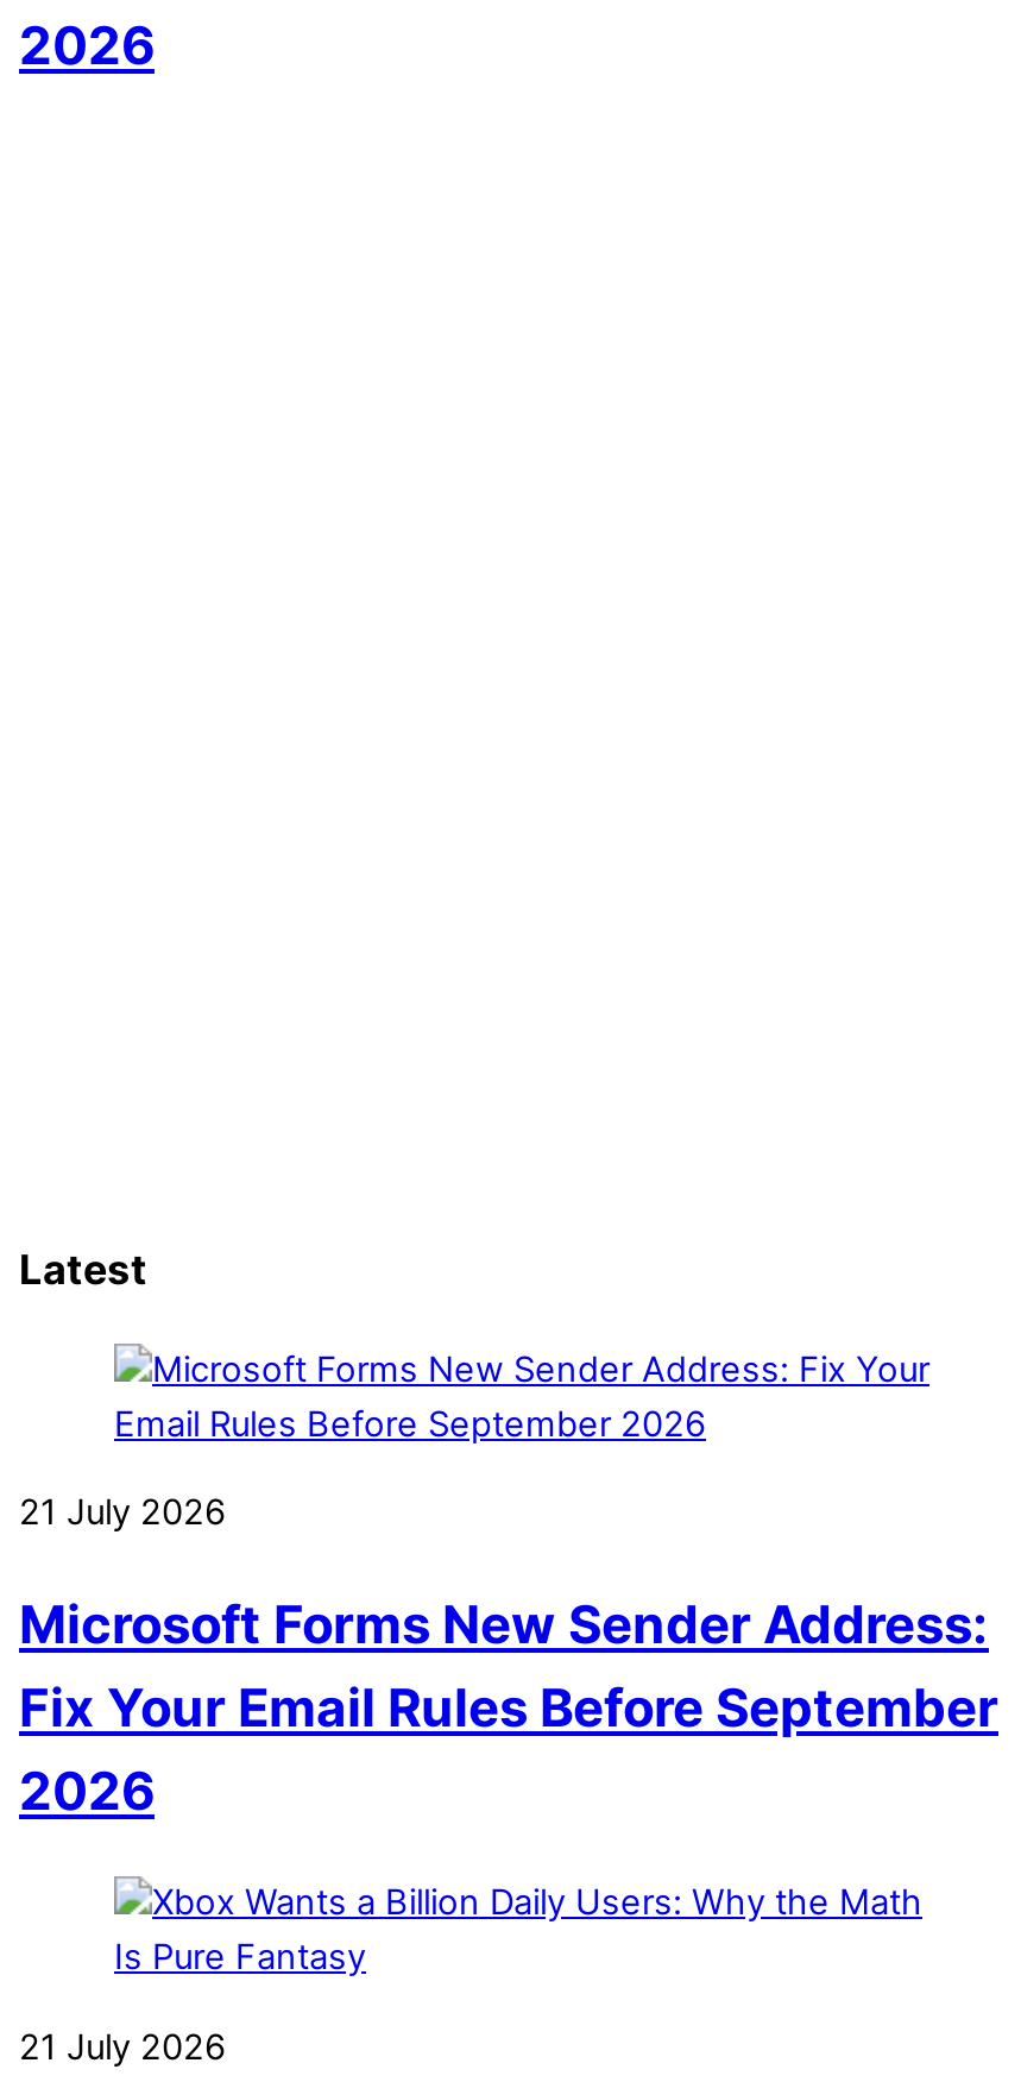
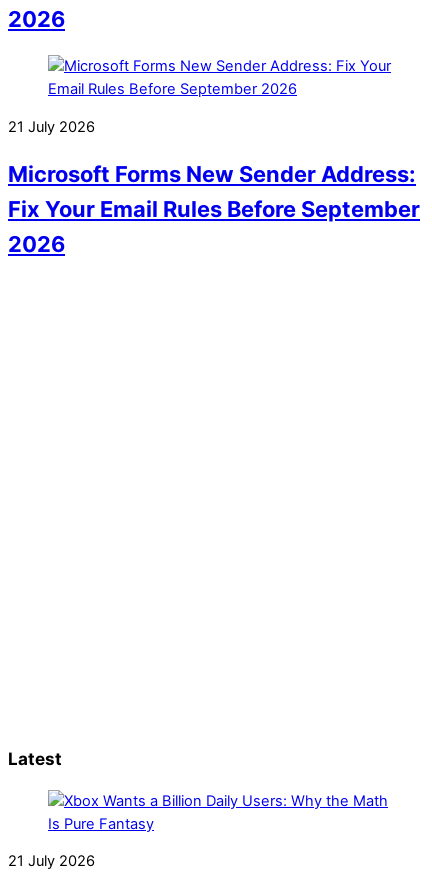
moved down: Latest

moved up: 21 July 2026 | Microsoft Forms New Sender Address: | Fix Your Email Rules Before September | 2026
